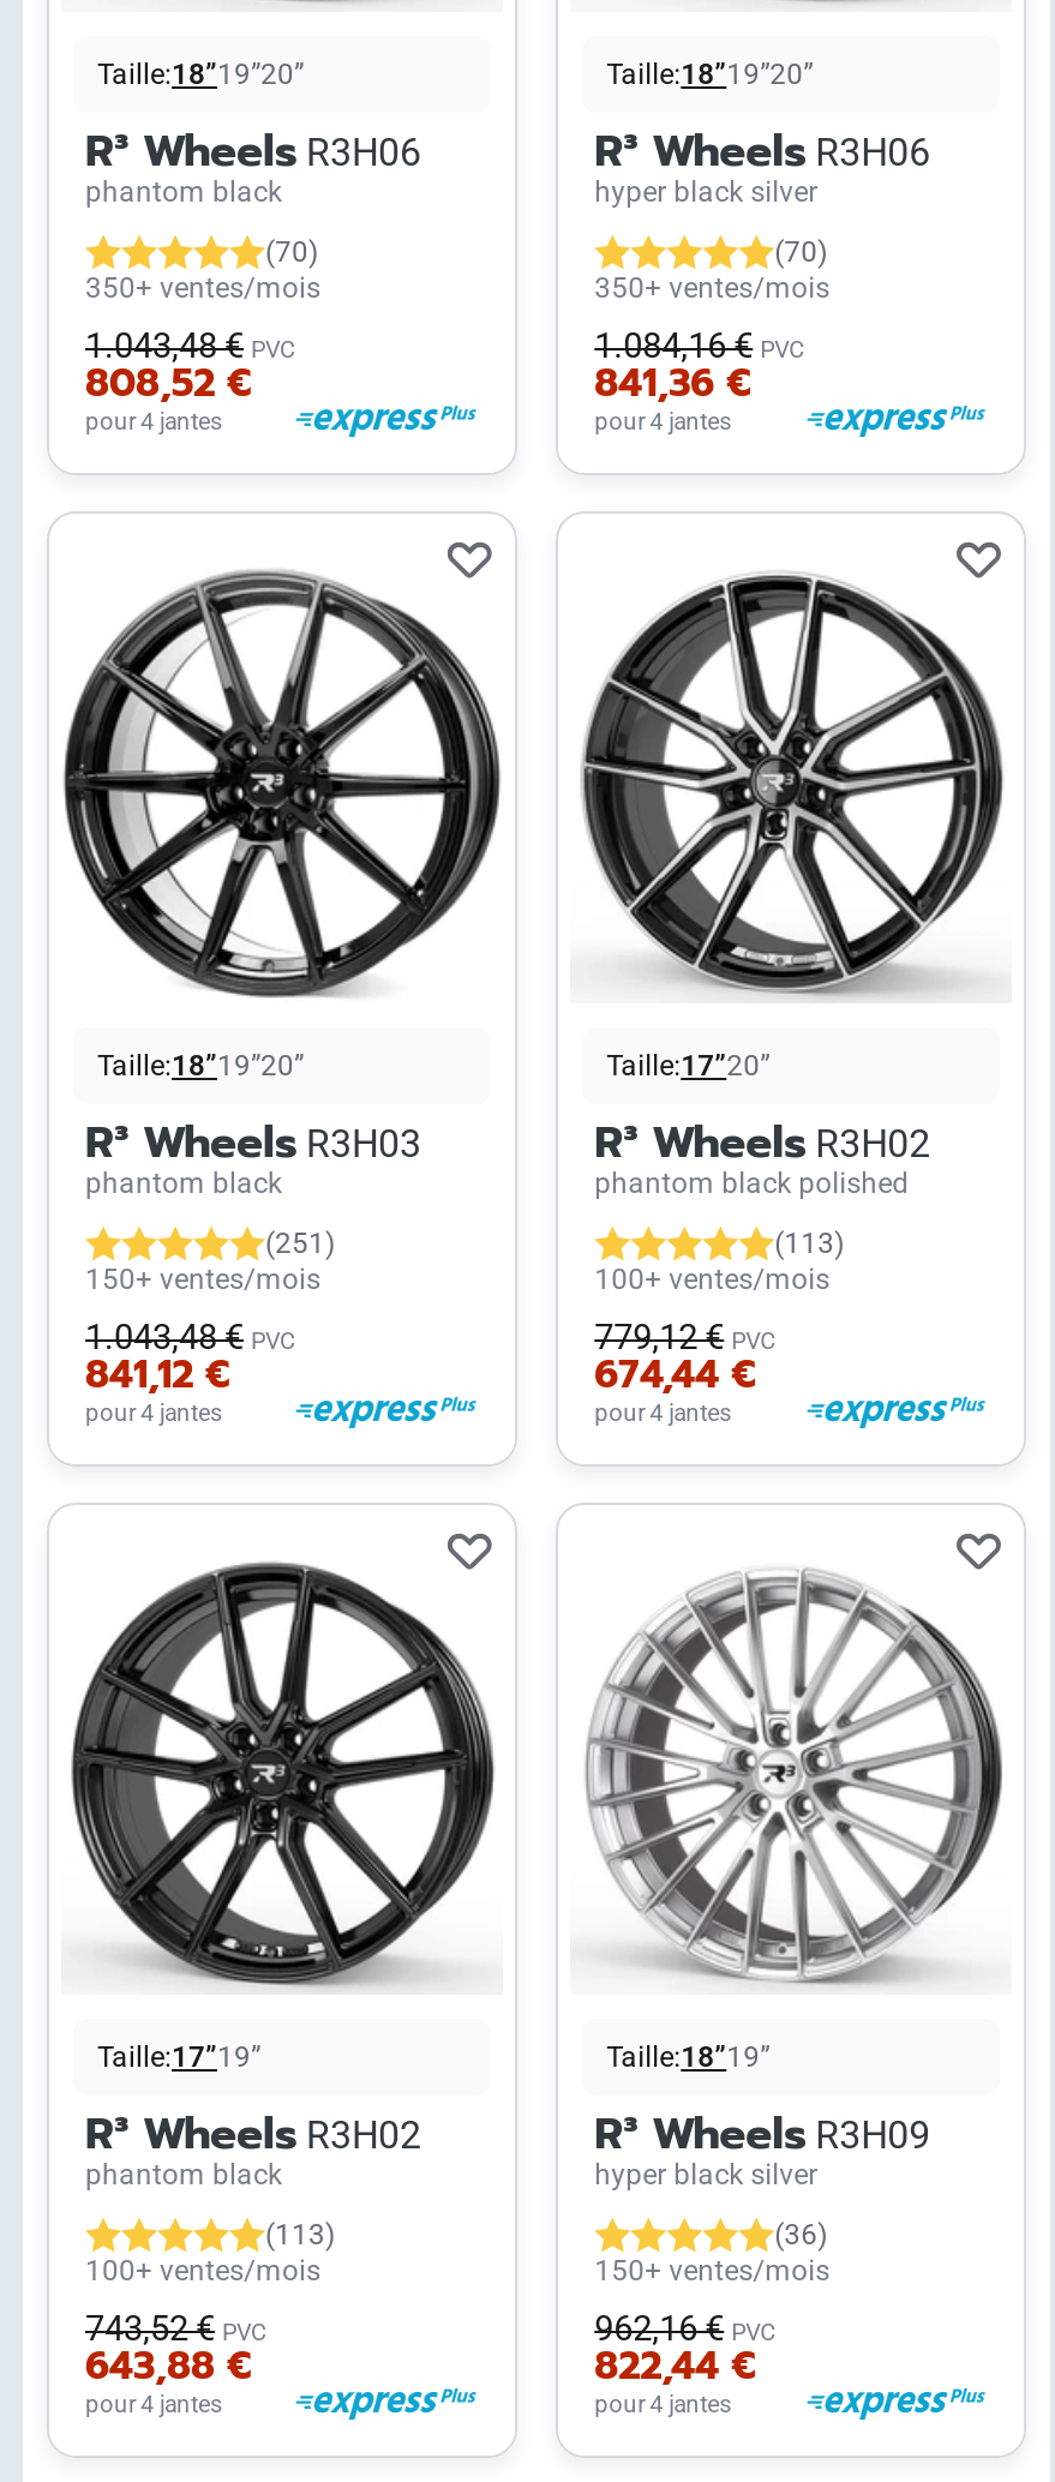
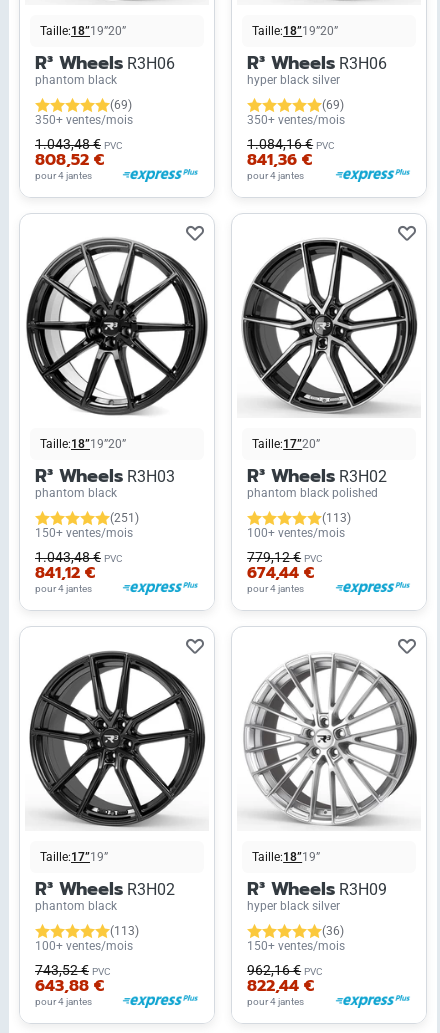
- (70)
+ (69)

- (70)
+ (69)
